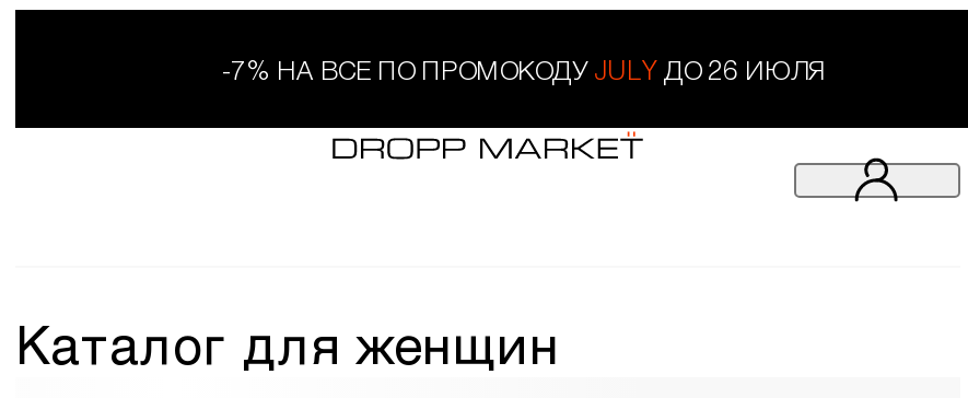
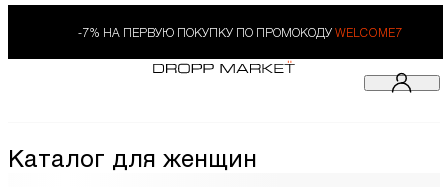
- -7% НА ВСЕ ПО ПРОМОКОДУ JULY ДО 26 ИЮЛЯ
+ -7% НА ПЕРВУЮ ПОКУПКУ ПО ПРОМОКОДУ WELCOME7
